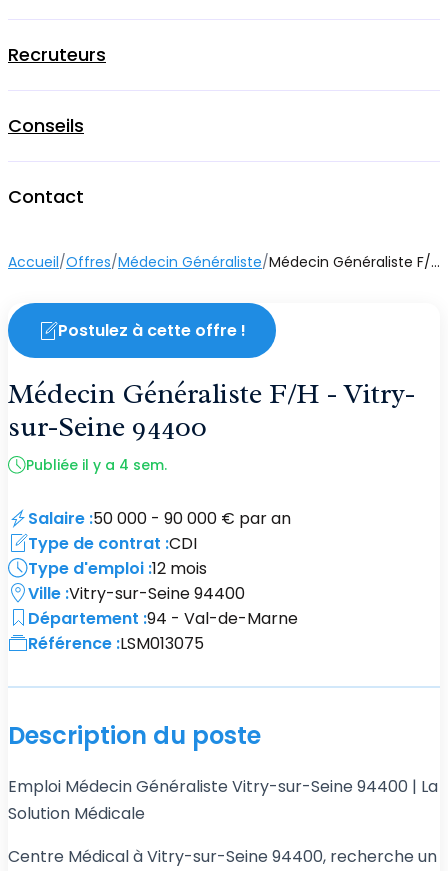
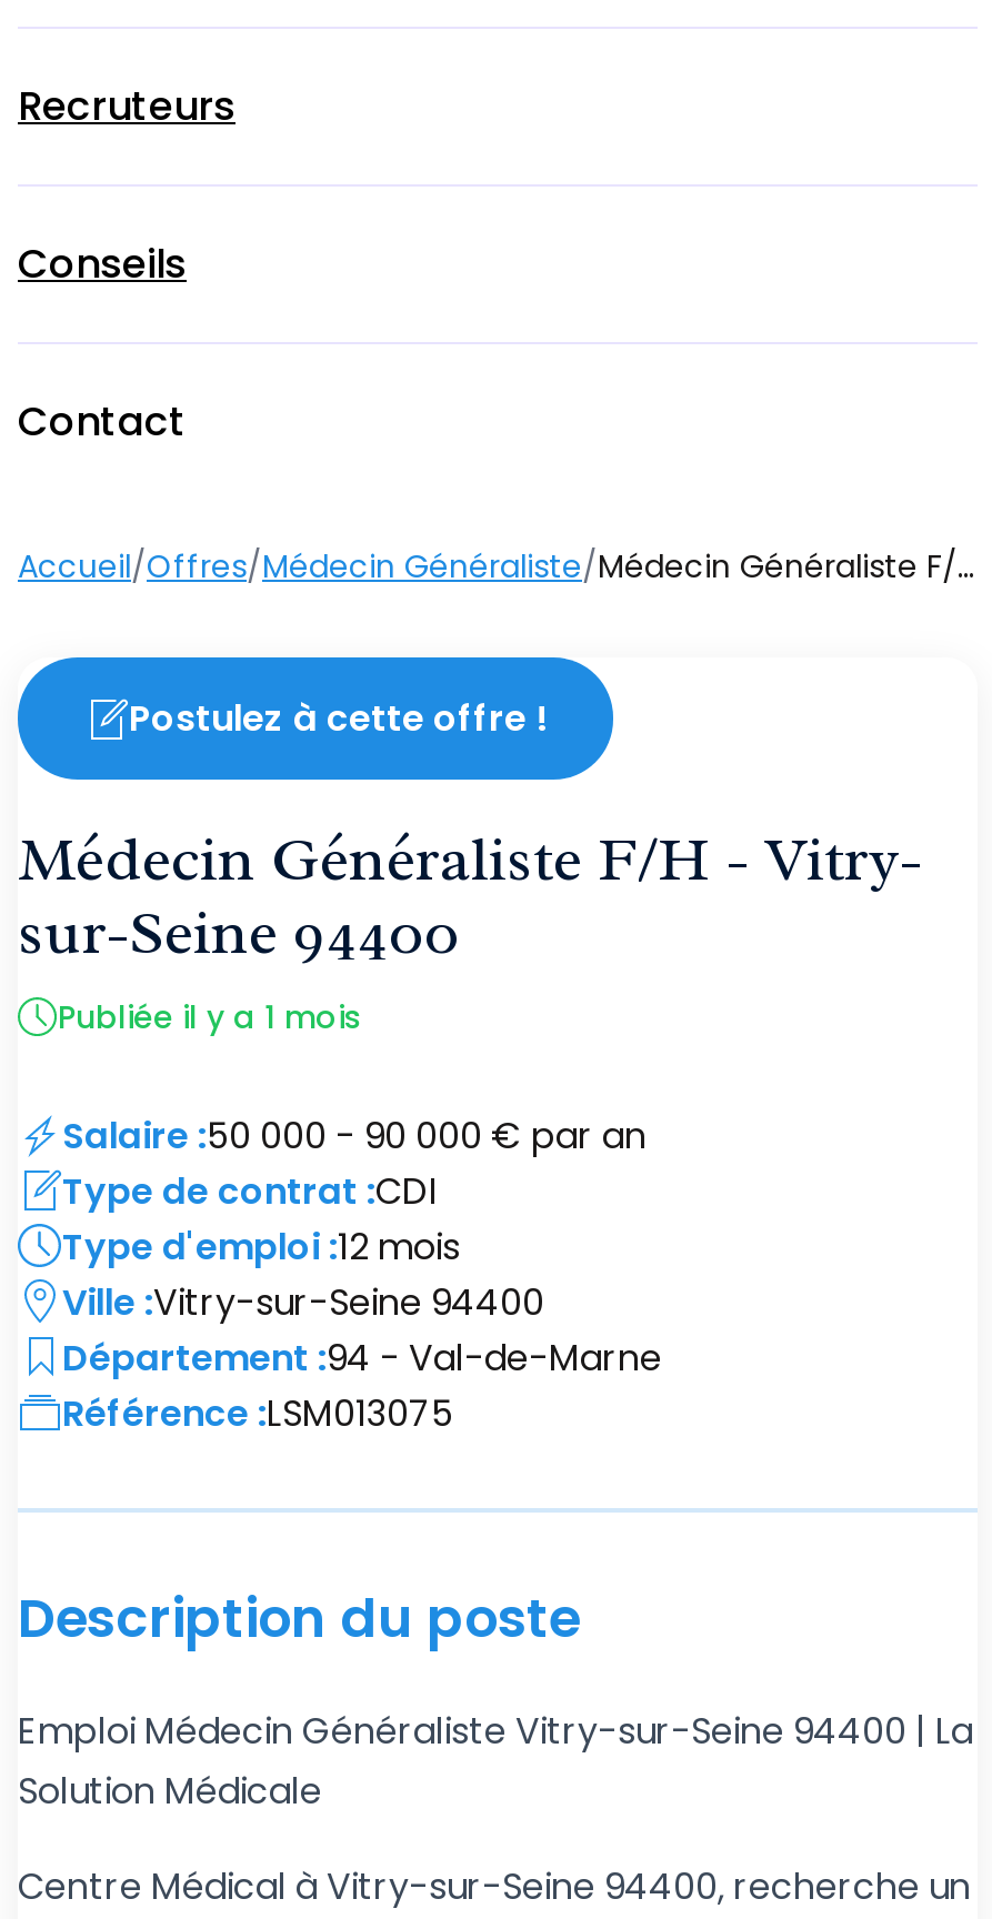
- Publiée il y a 4 sem.
+ Publiée il y a 1 mois
